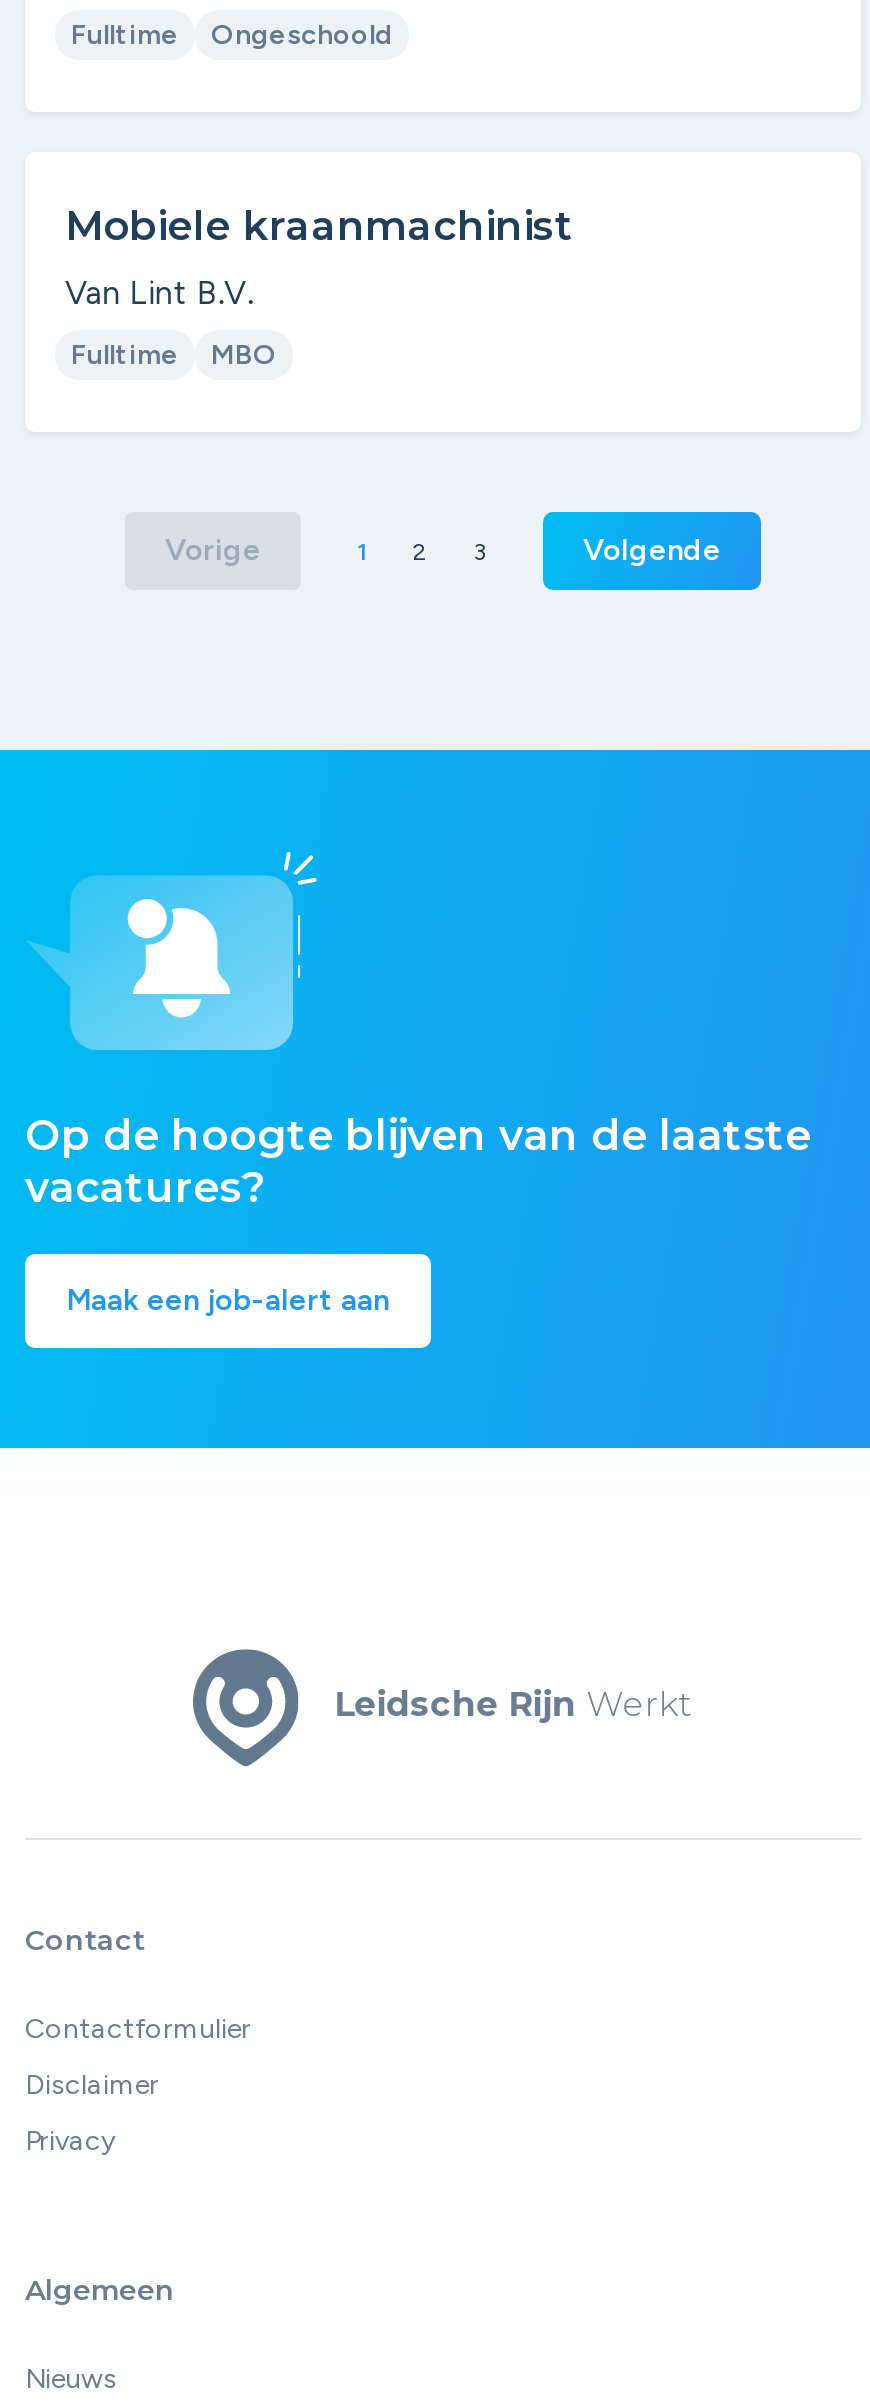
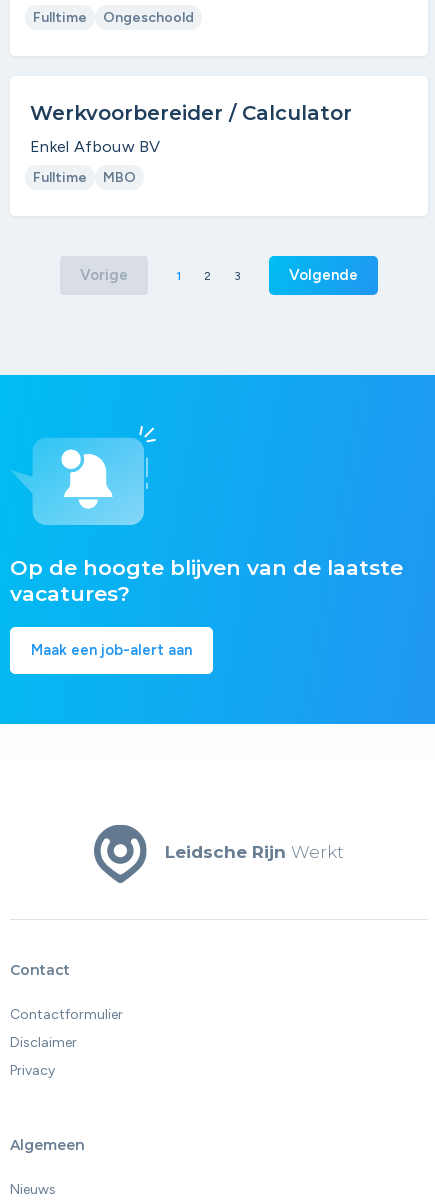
- Mobiele kraanmachinist
+ Werkvoorbereider / Calculator

- Van Lint B.V.
+ Enkel Afbouw BV
